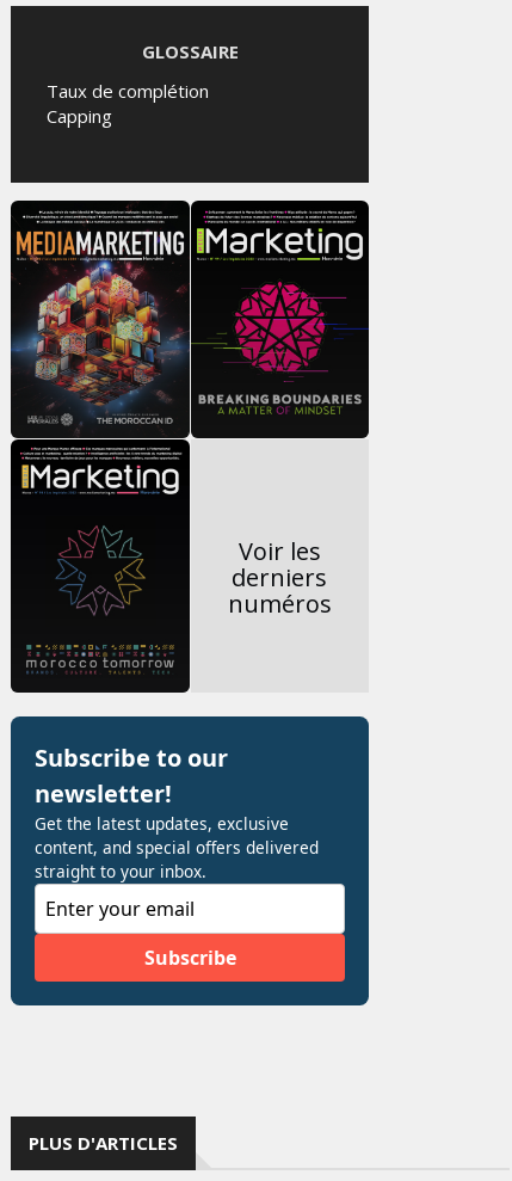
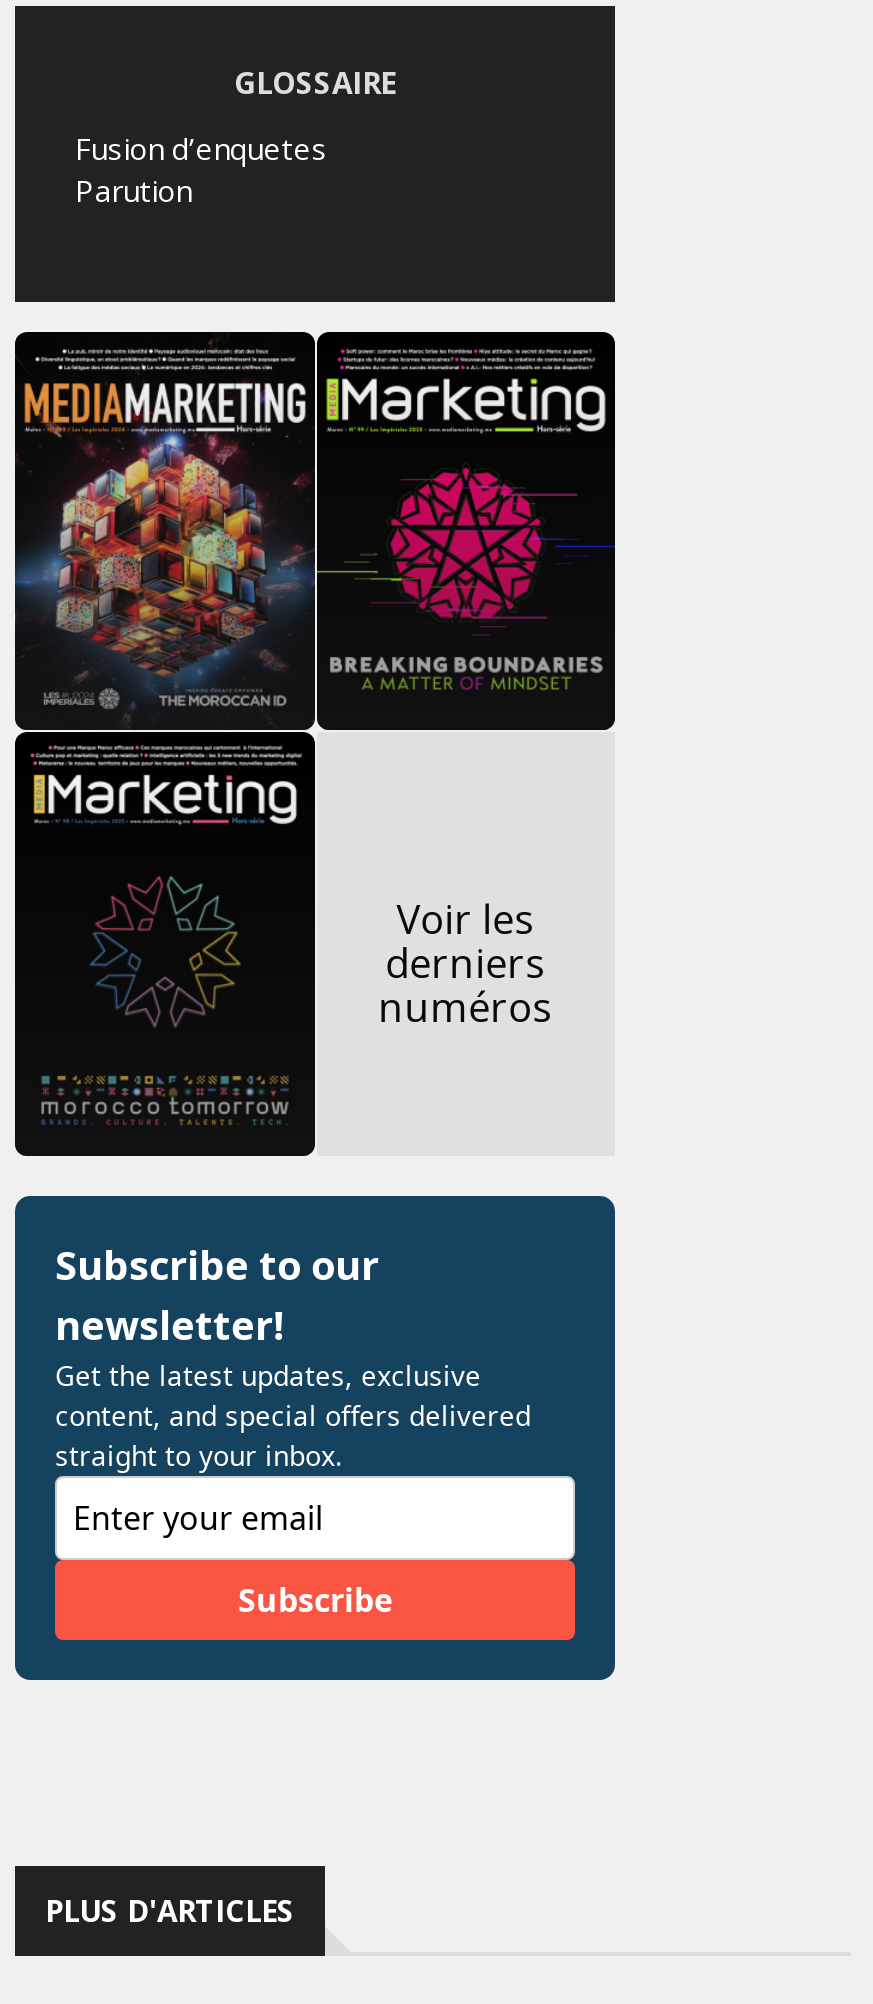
- Taux de complétion
- Capping
+ Fusion d’enquetes
+ Parution
